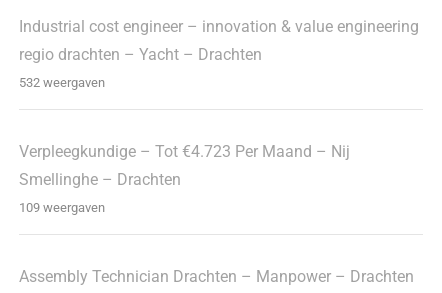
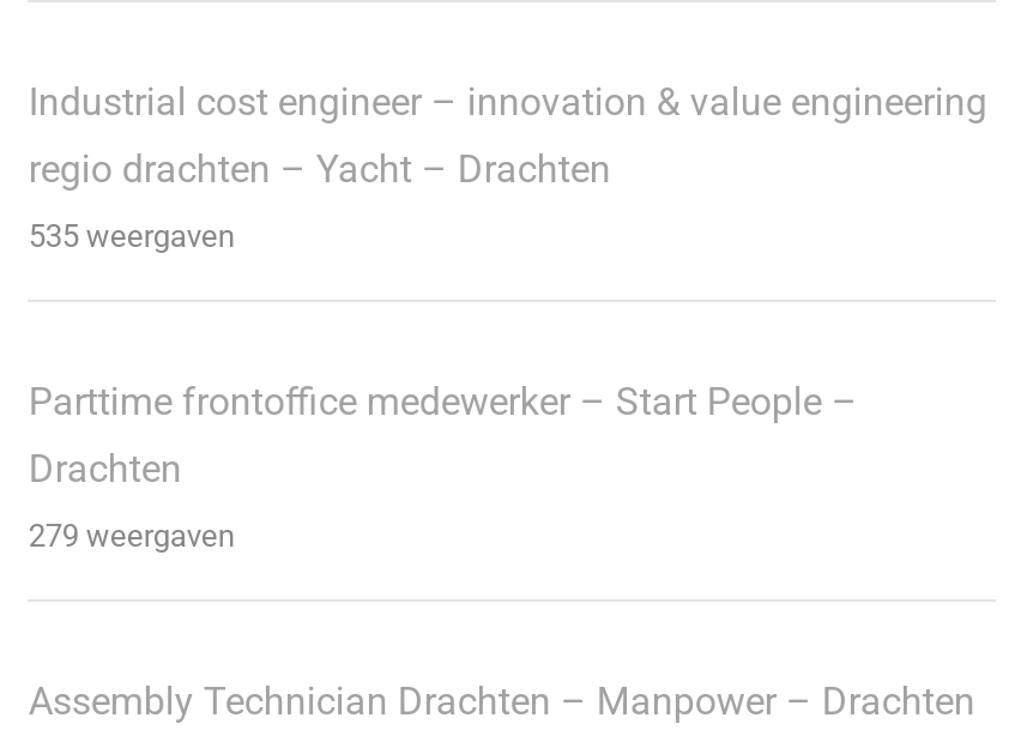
- 532 weergaven
+ 535 weergaven

- Verpleegkundige – Tot €4.723 Per Maand – Nij
+ Parttime frontoffice medewerker – Start People –

- Smellinghe – Drachten
+ Drachten

- 109 weergaven
+ 279 weergaven
